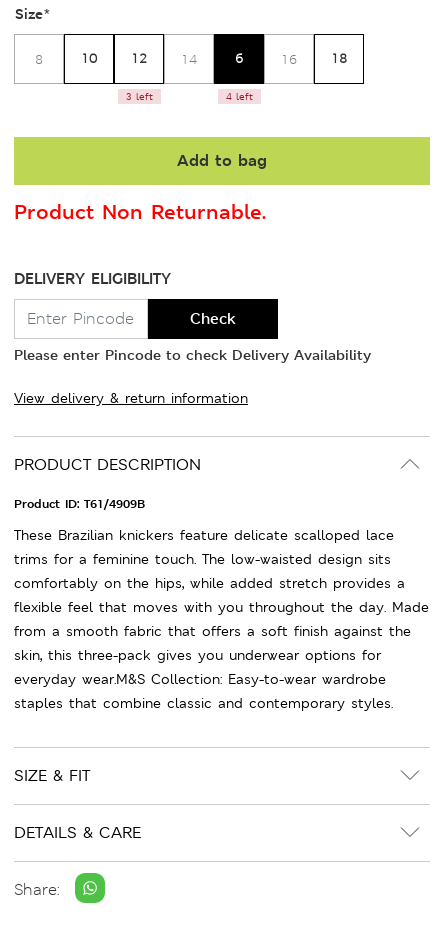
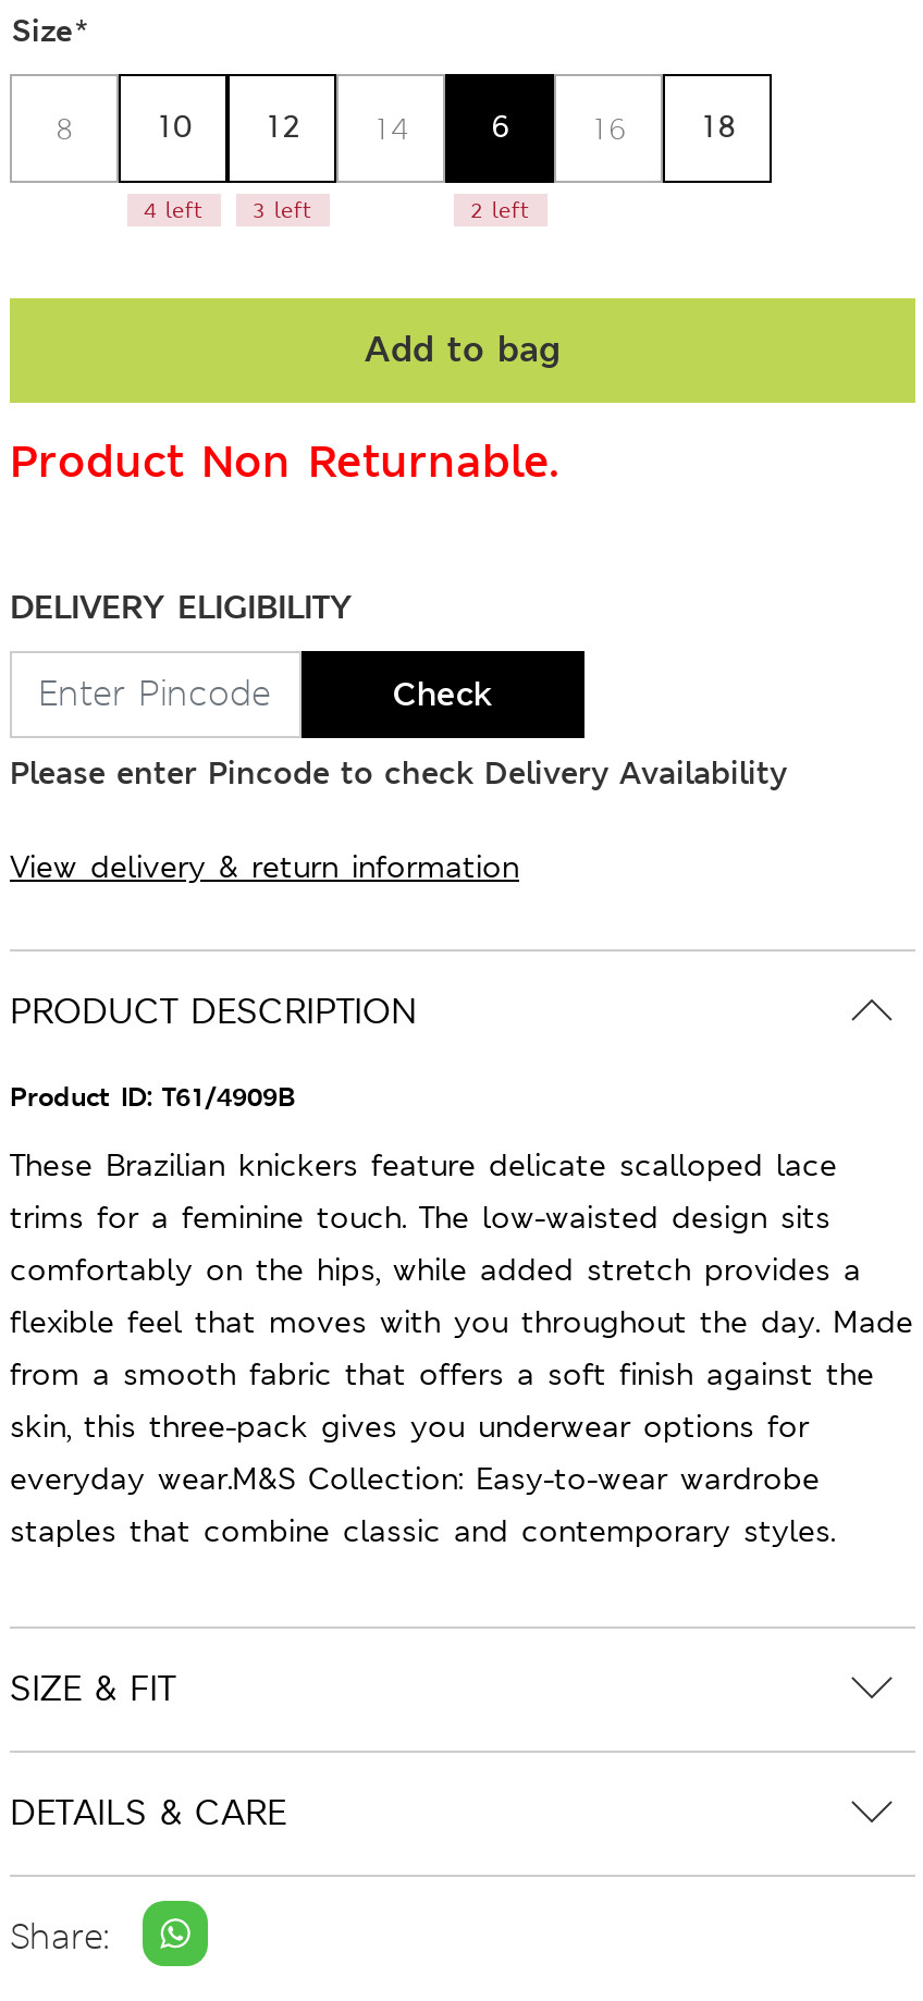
- 4 left
+ 2 left

+ 4 left
